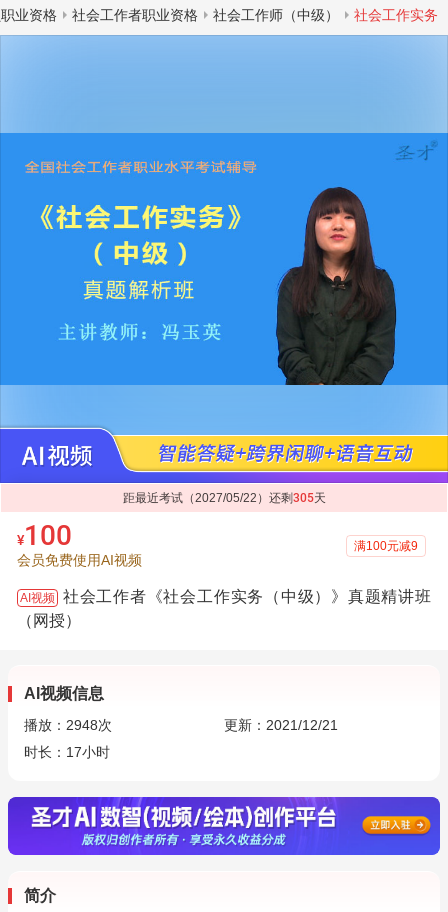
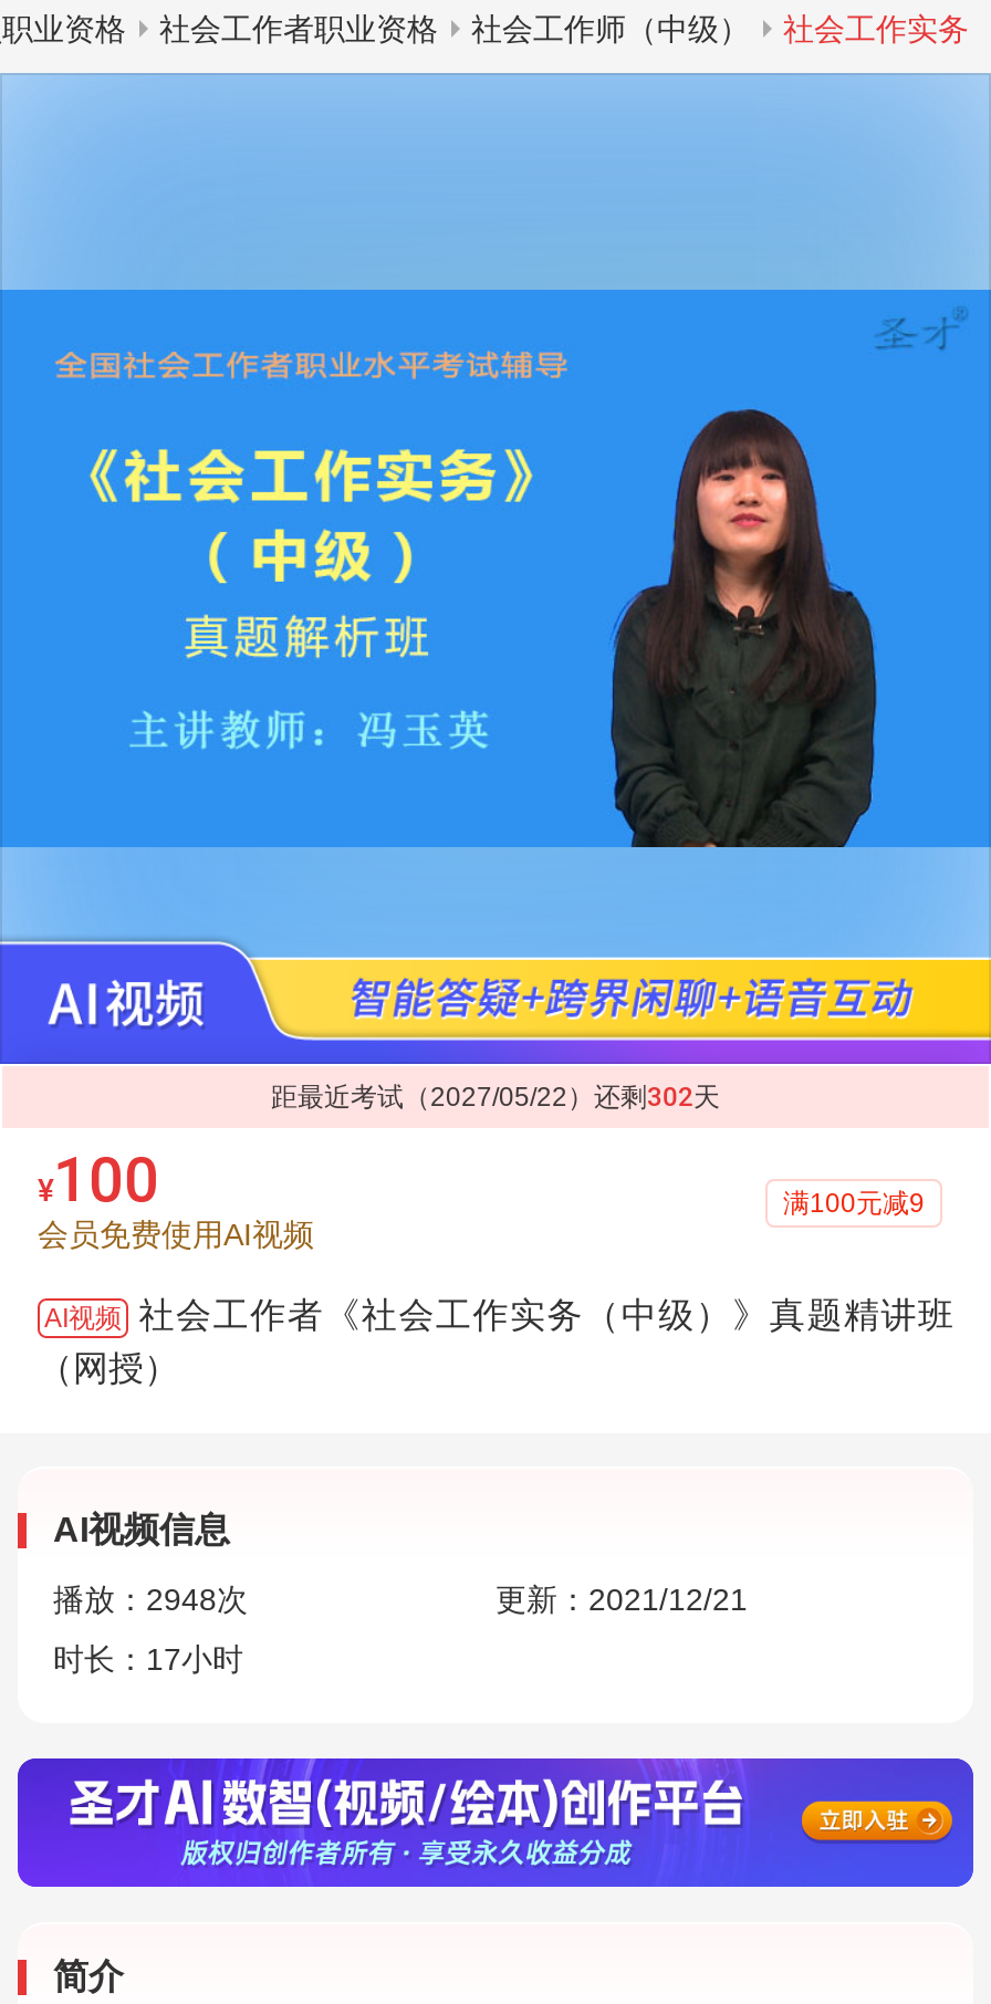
- 距最近考试（2027/05/22）还剩305天
+ 距最近考试（2027/05/22）还剩302天
